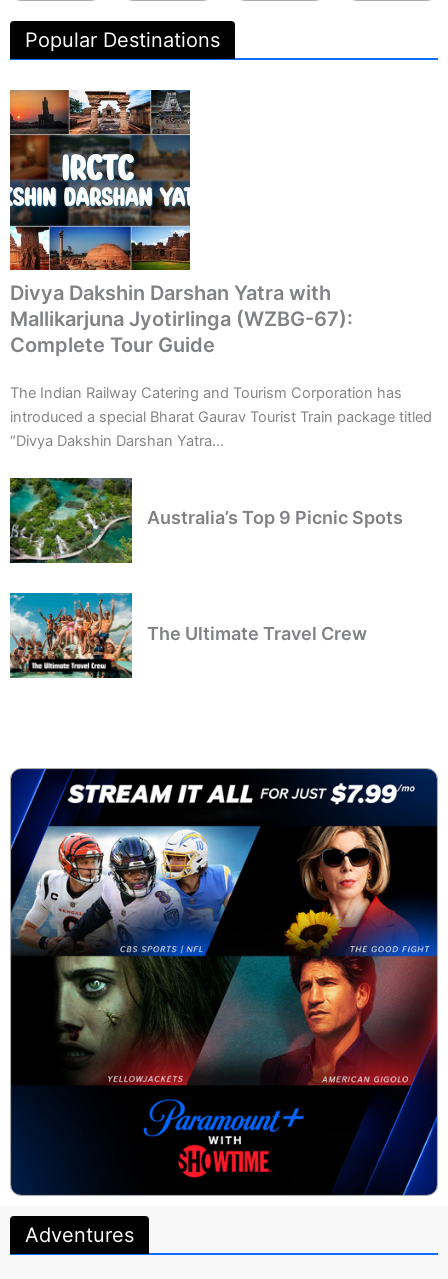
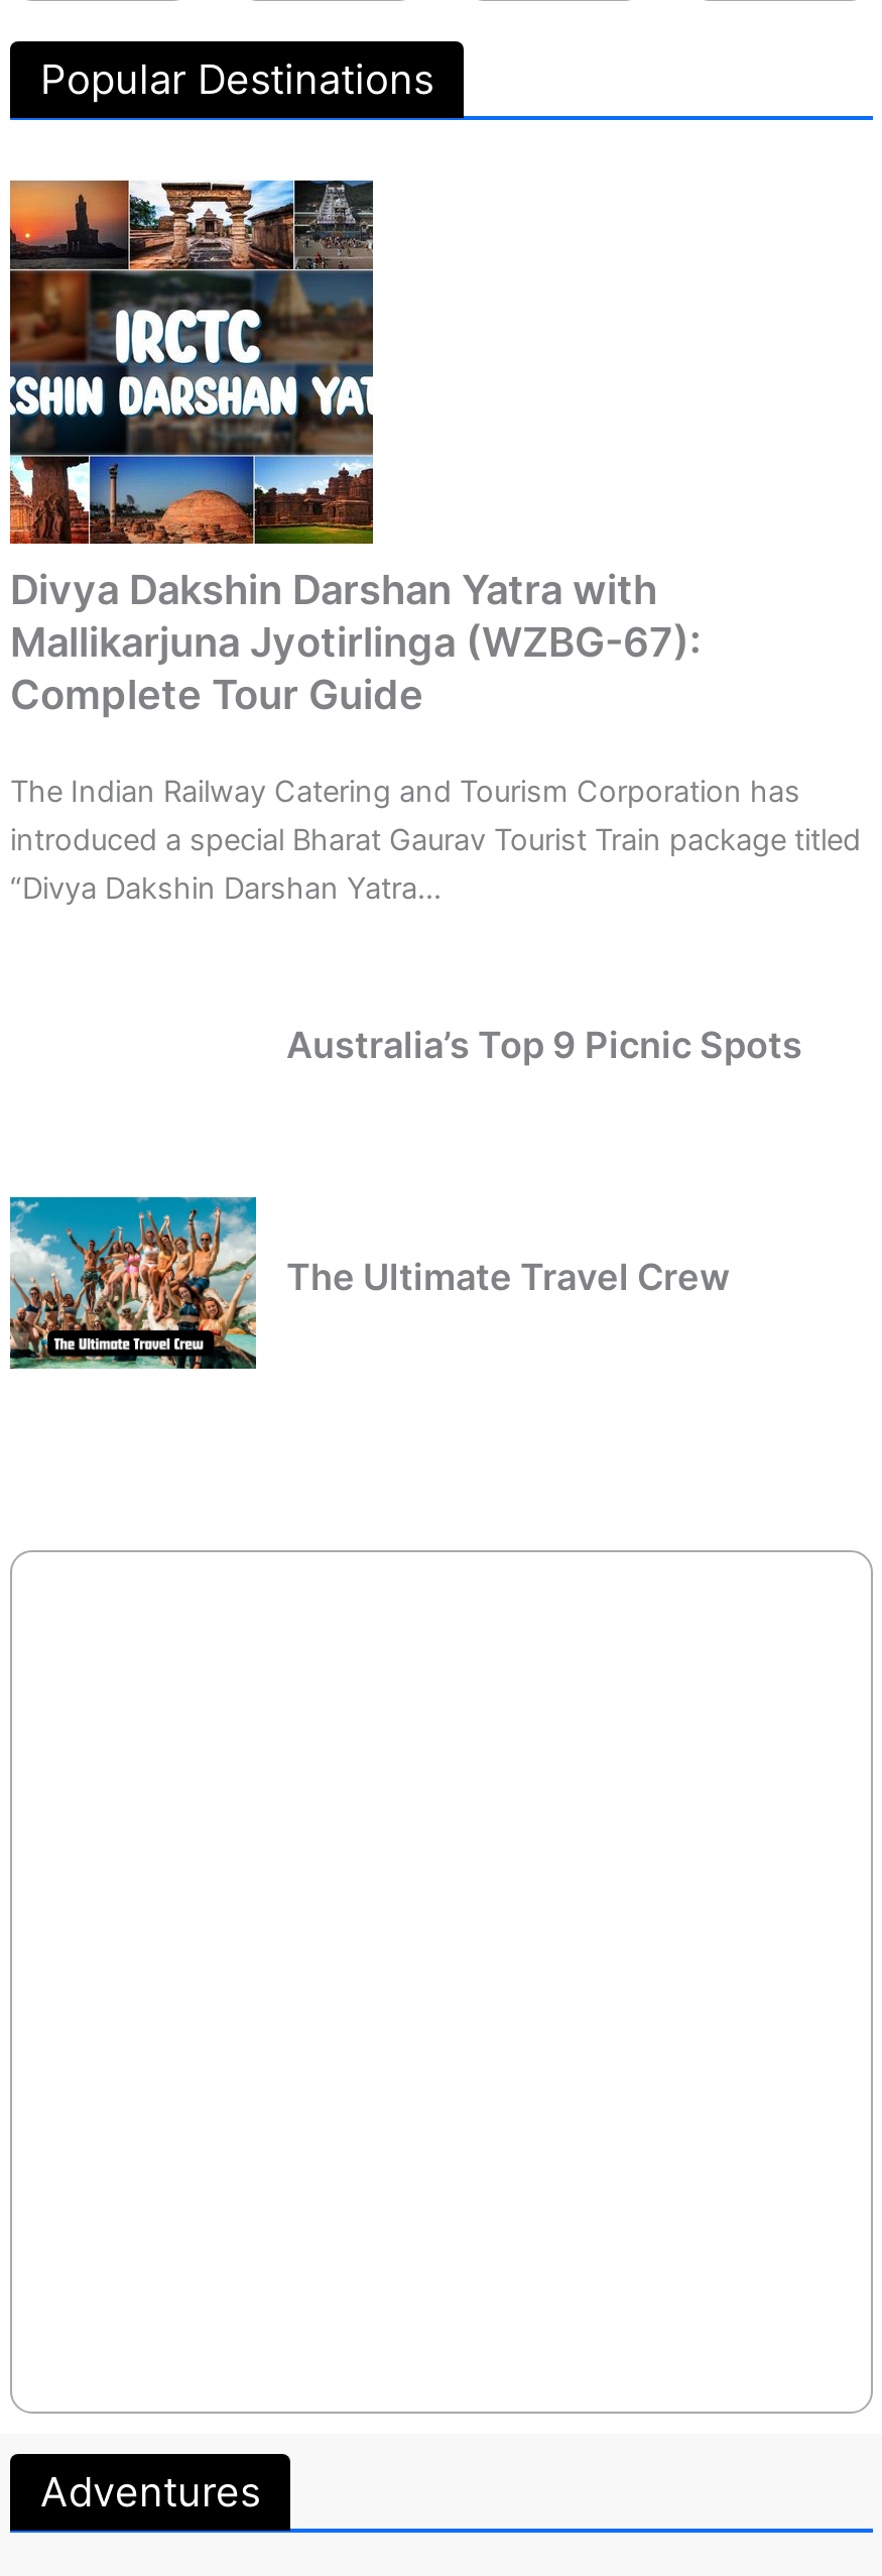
- [image]

- [image]
